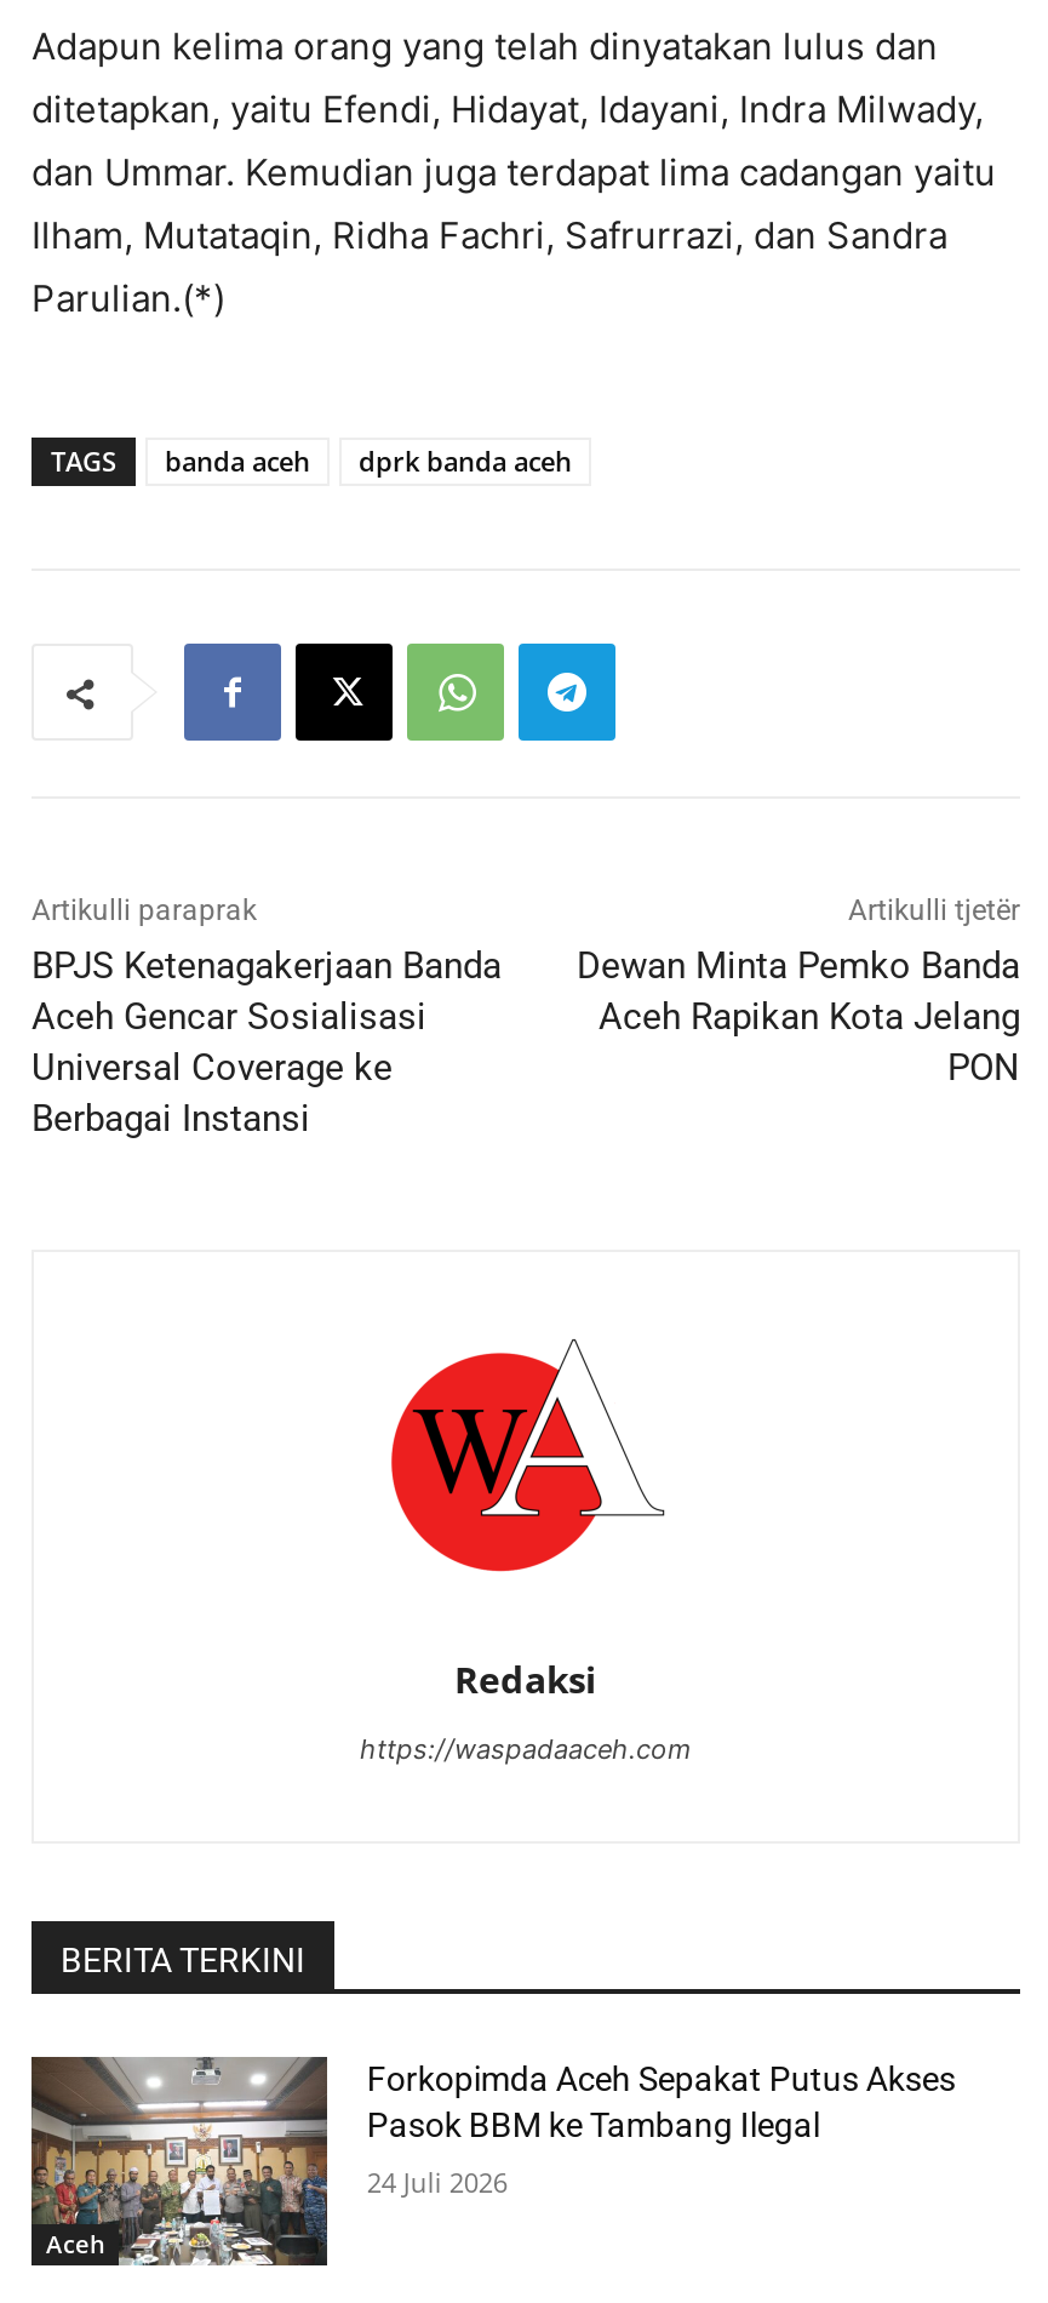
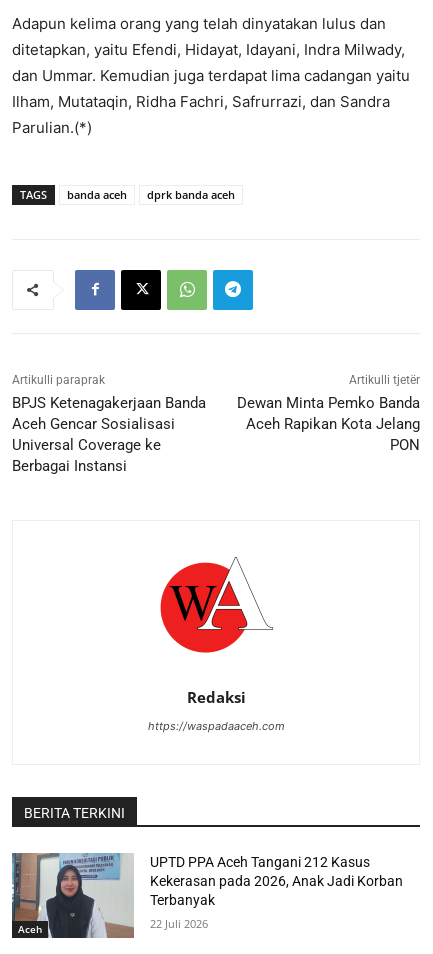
- [image]
- Forkopimda Aceh Sepakat Putus Akses
- Pasok BBM ke Tambang Ilegal
+ [image]
+ UPTD PPA Aceh Tangani 212 Kasus
+ Kekerasan pada 2026, Anak Jadi Korban
+ Terbanyak

- 24 Juli 2026
+ 22 Juli 2026
